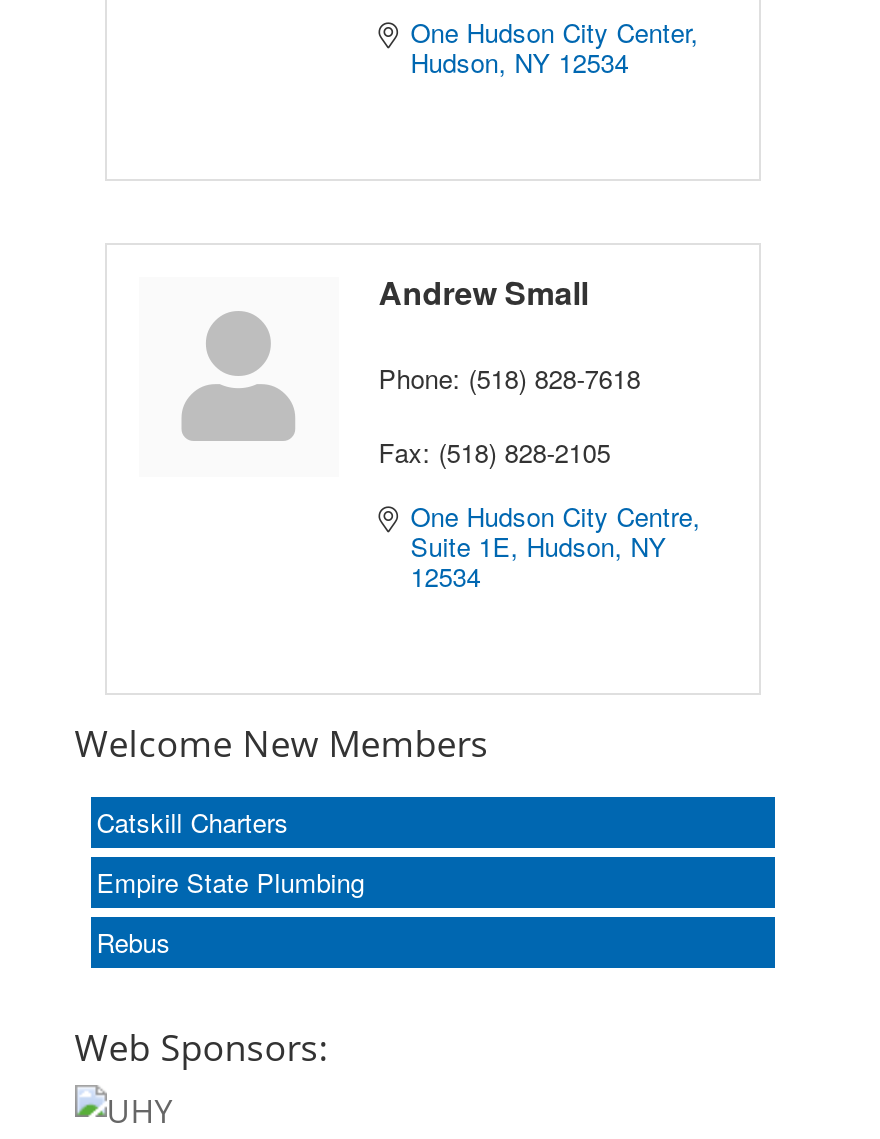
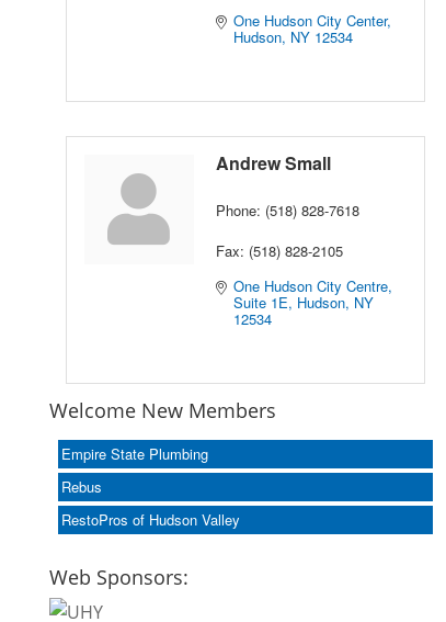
- Catskill Charters

moved up: Empire State Plumbing | Rebus

+ RestoPros of Hudson Valley
